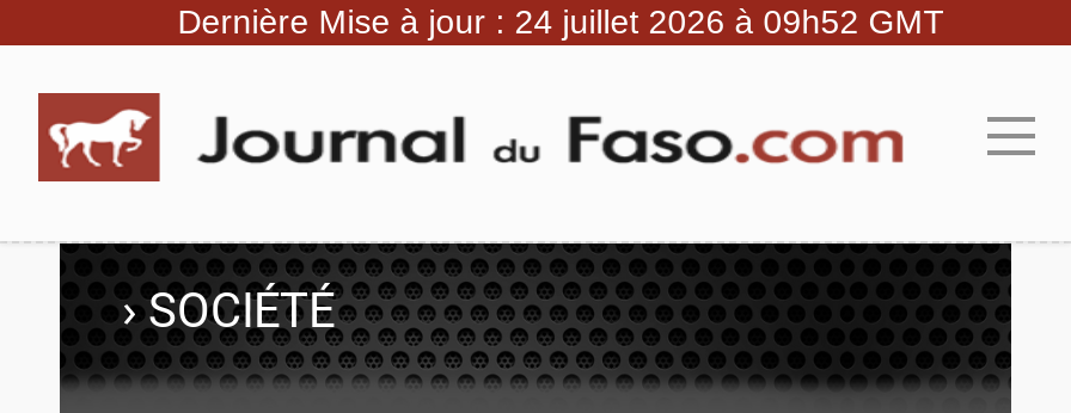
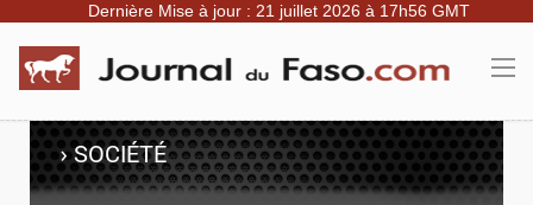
- Dernière Mise à jour : 24 juillet 2026 à 09h52 GMT
+ Dernière Mise à jour : 21 juillet 2026 à 17h56 GMT
